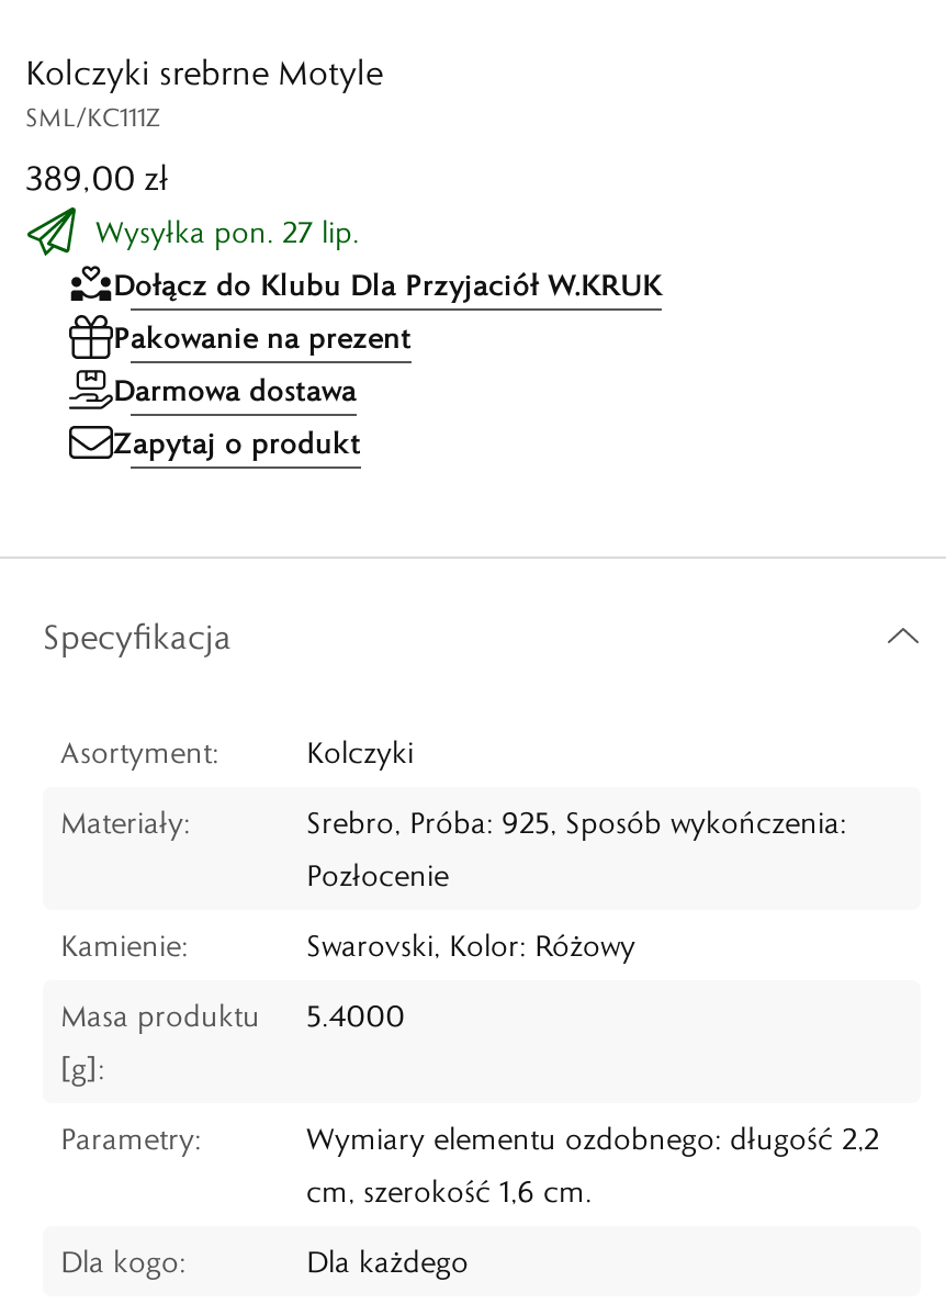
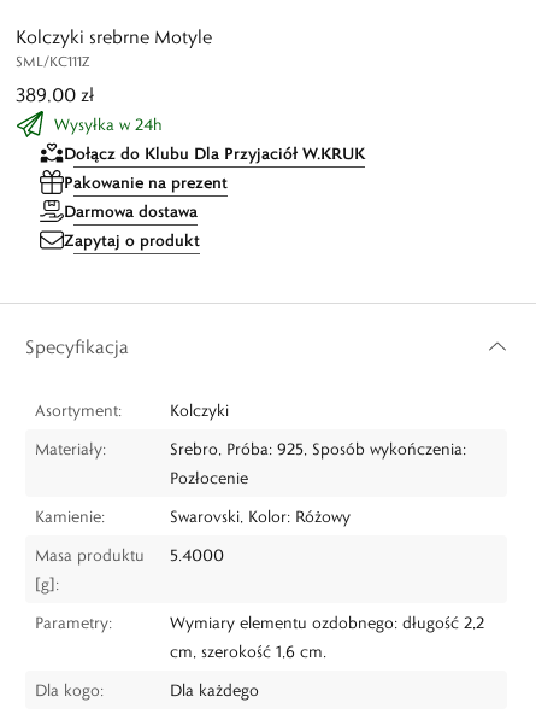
- Wysyłka pon. 27 lip.
+ Wysyłka w 24h
